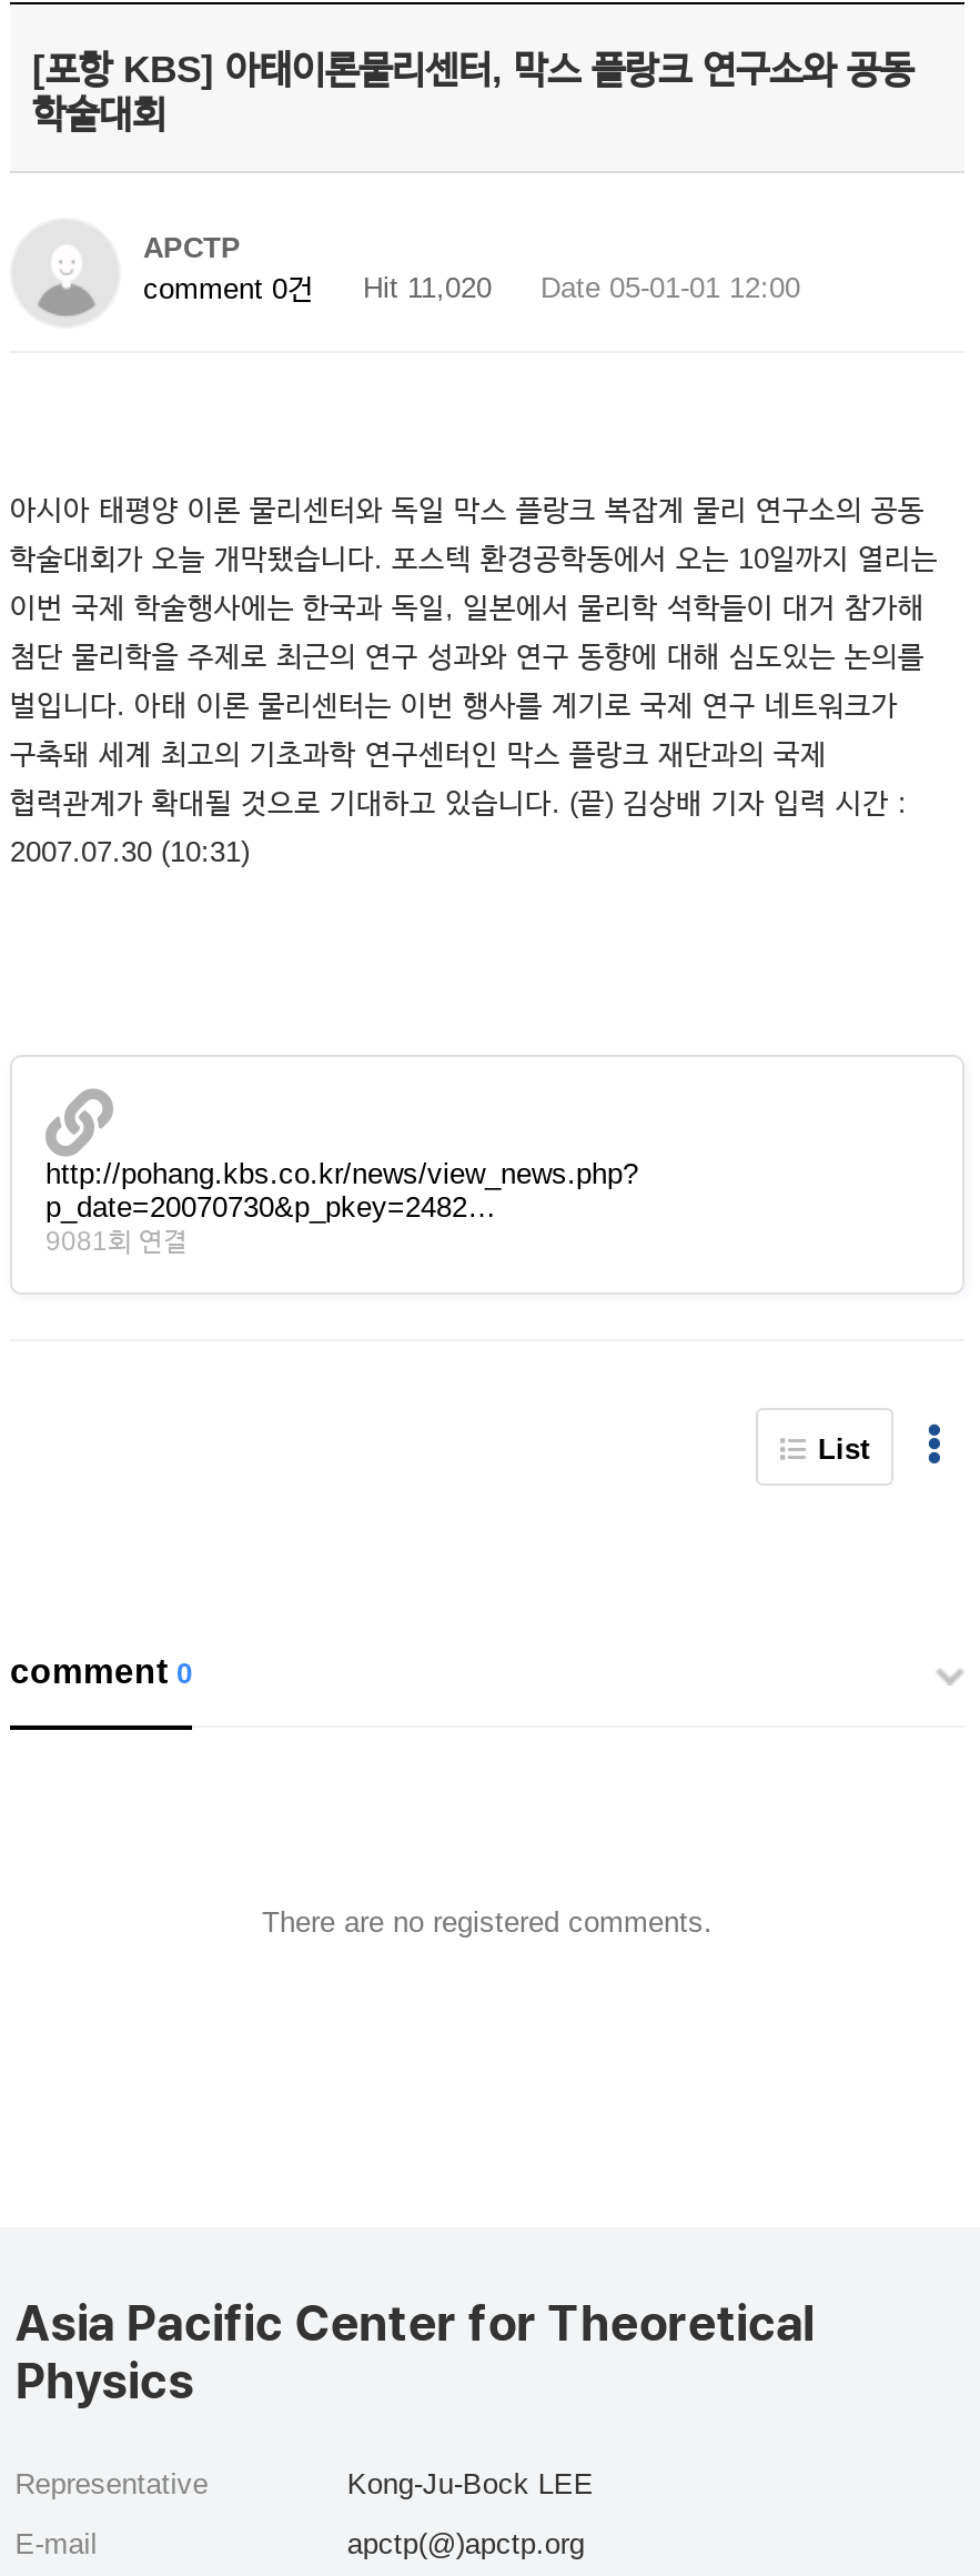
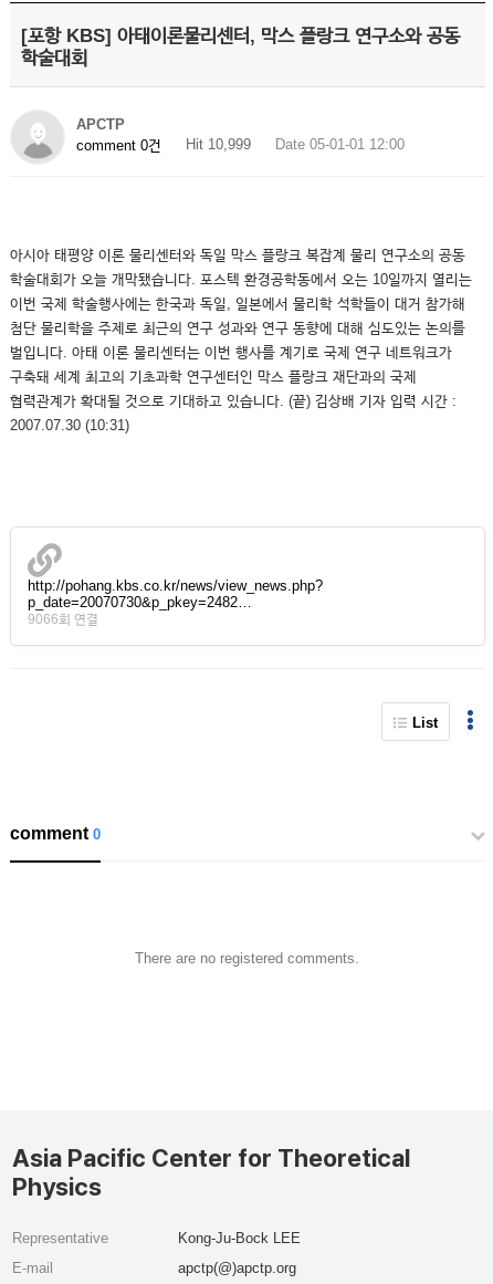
- comment 0건 Hit 11,020 Date 05-01-01 12:00
+ comment 0건 Hit 10,999 Date 05-01-01 12:00

- 9081회 연결
+ 9066회 연결
